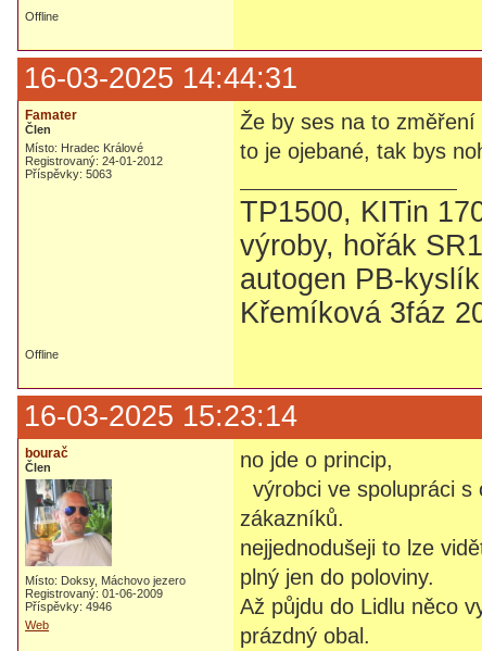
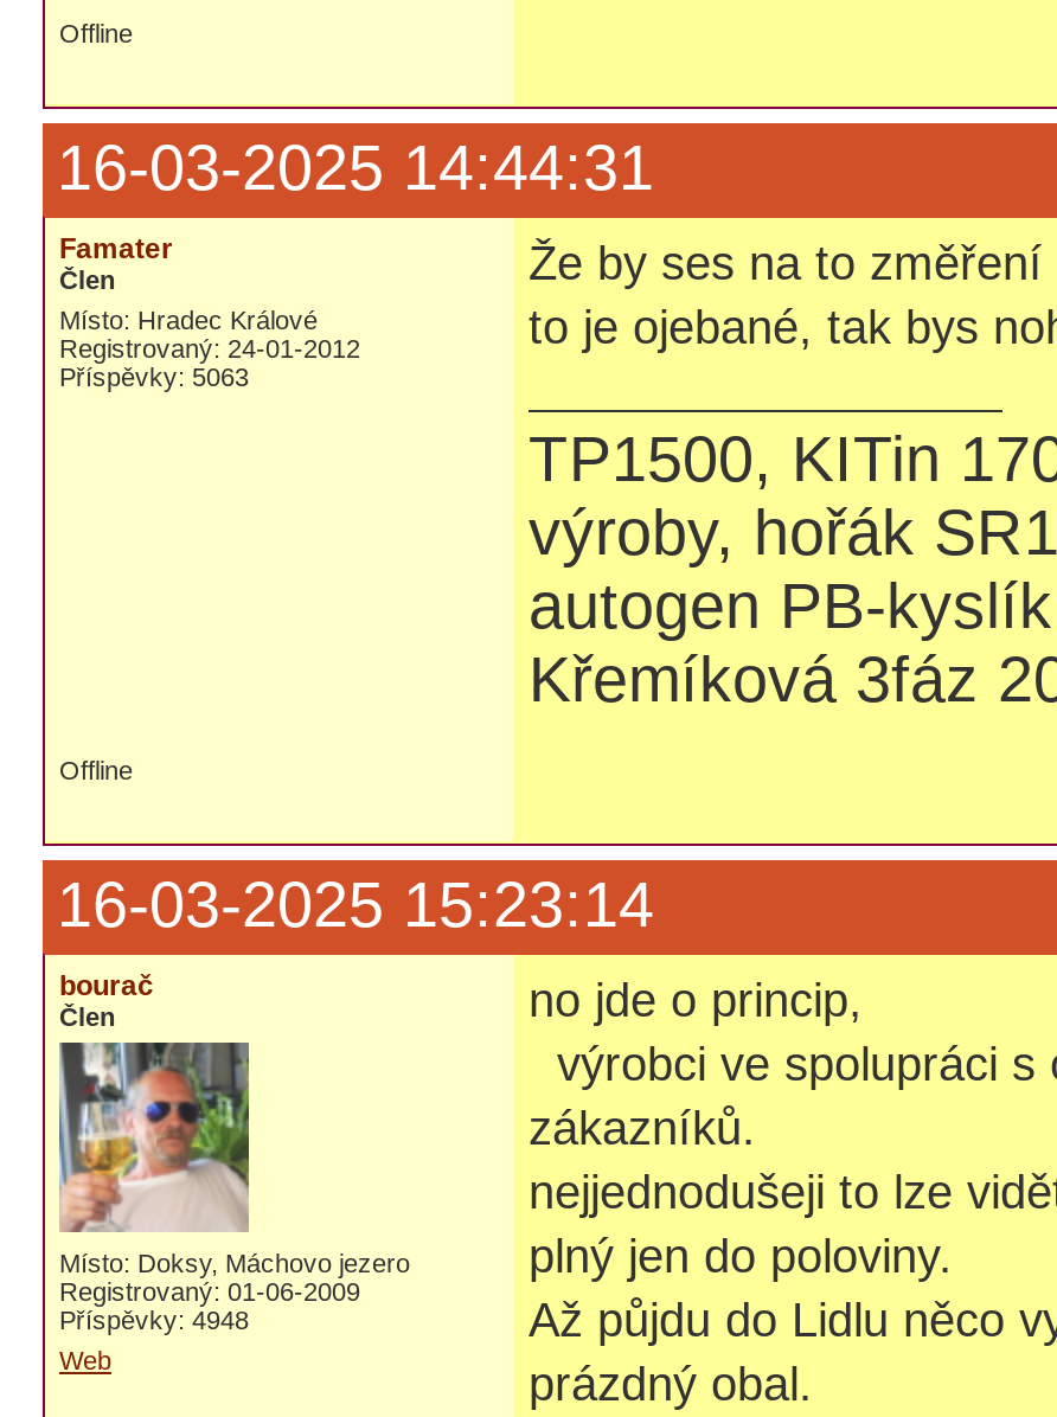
- Příspěvky: 4946
+ Příspěvky: 4948
